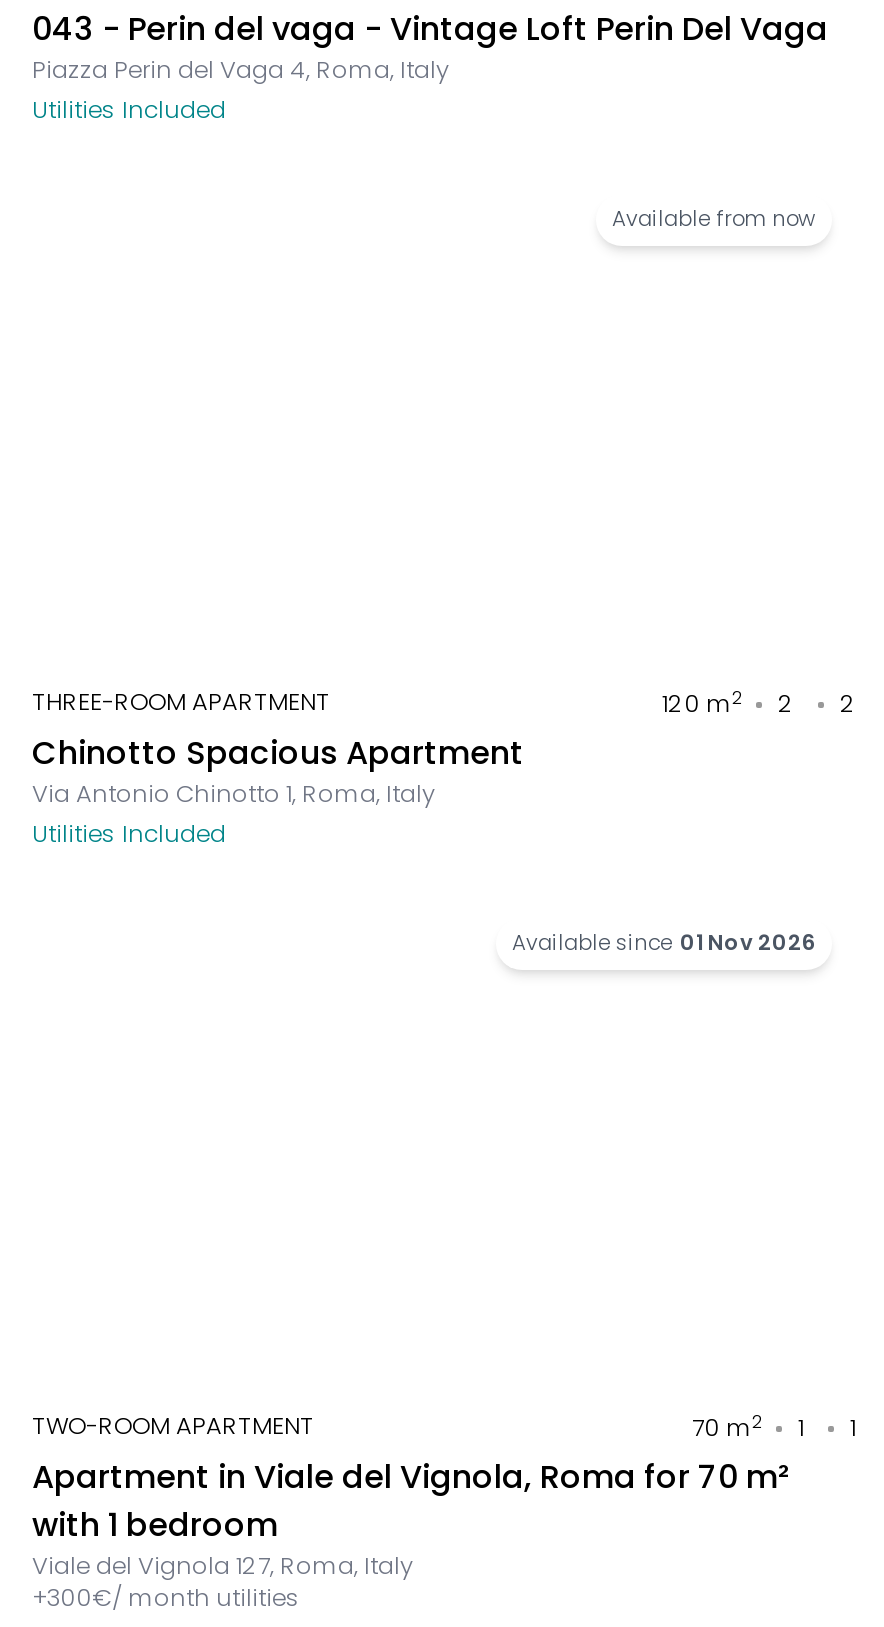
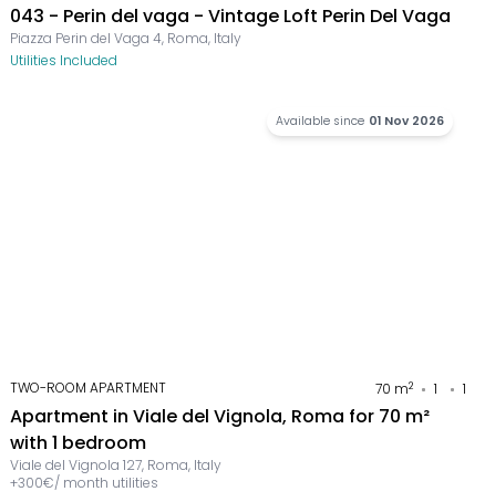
- Available from now

- THREE-ROOM APARTMENT
- 120 m2
- 2
- 2
- Chinotto Spacious Apartment
- Via Antonio Chinotto 1, Roma, Italy
- Utilities Included
